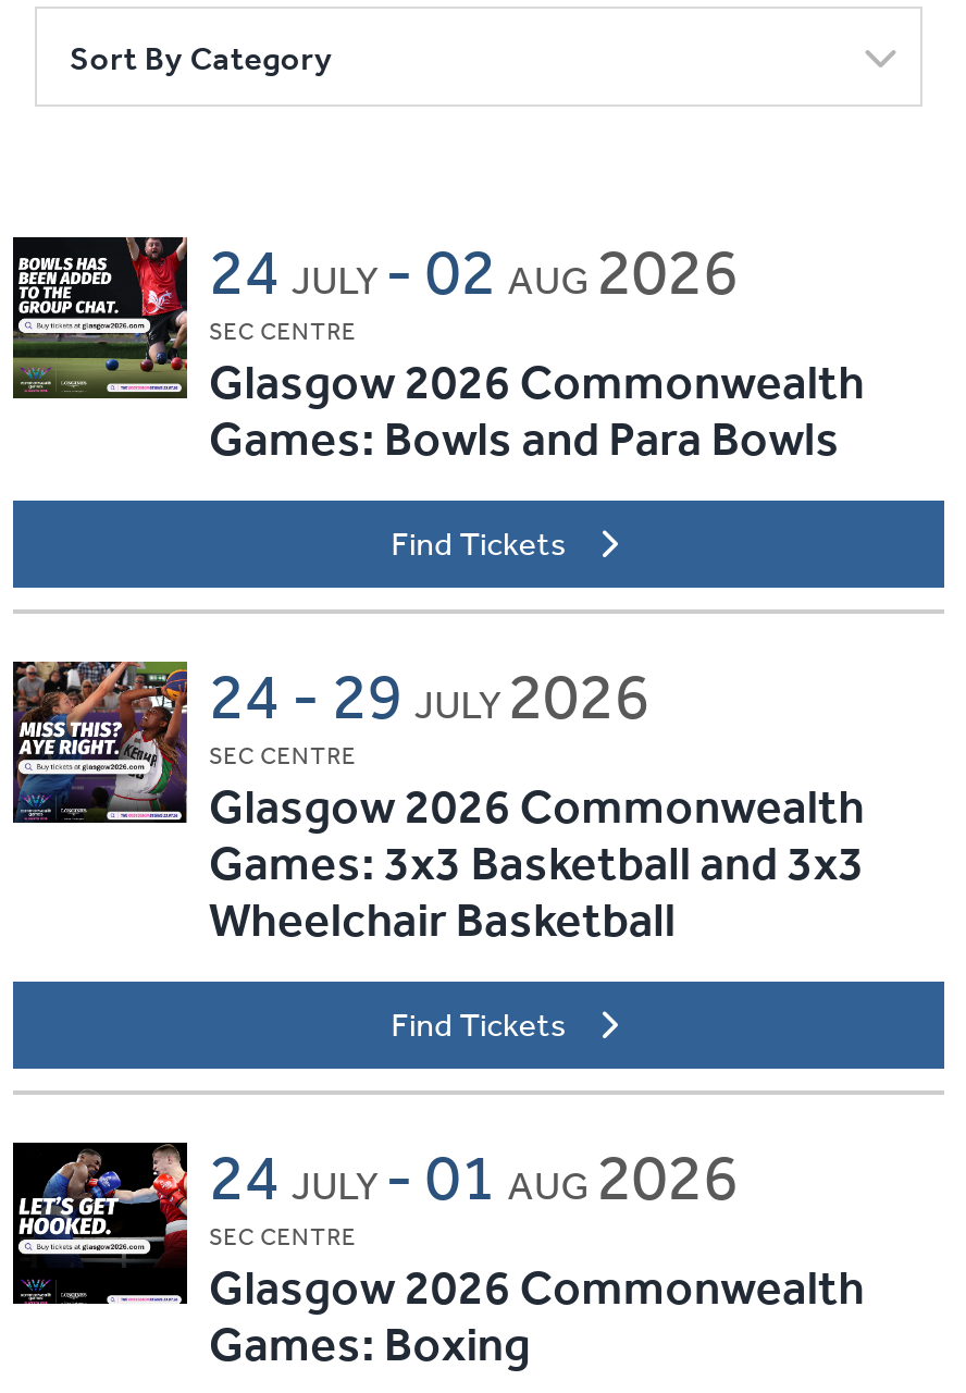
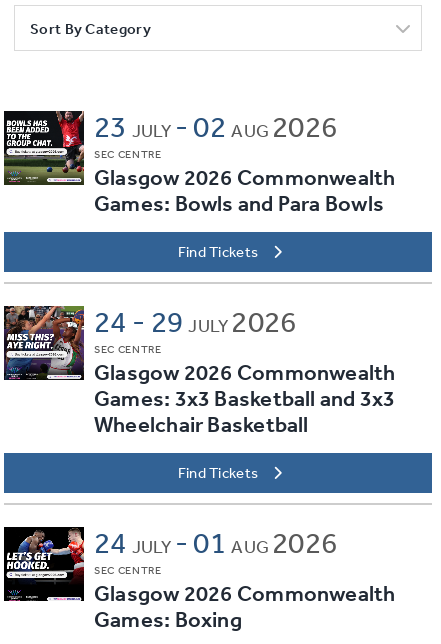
- 24 JULY- 02 AUG 2026
+ 23 JULY- 02 AUG 2026
